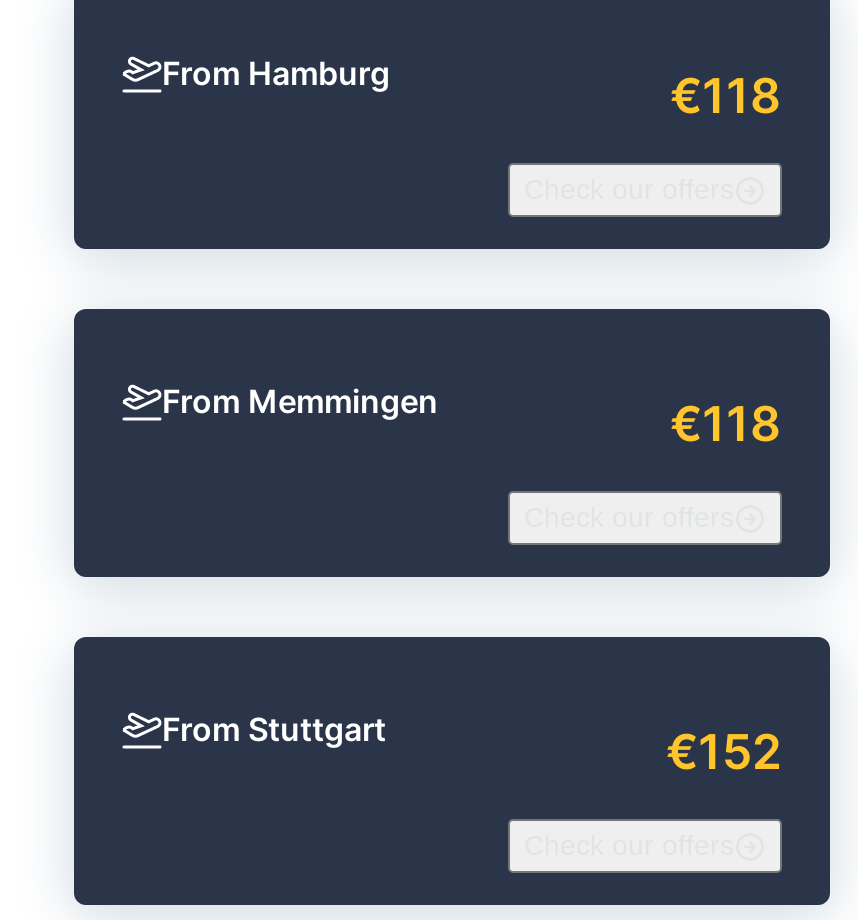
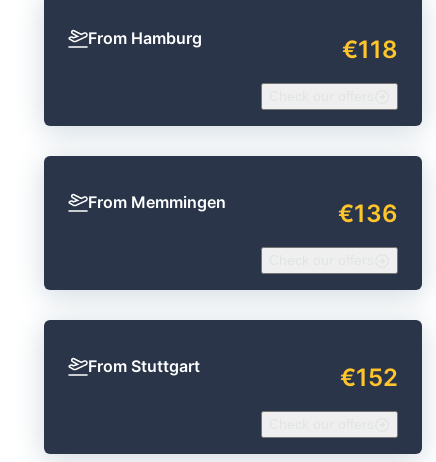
- €118
+ €136
